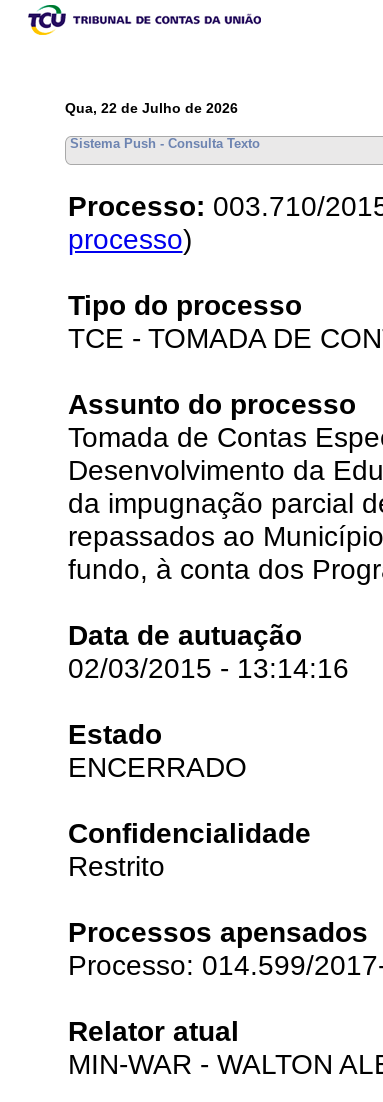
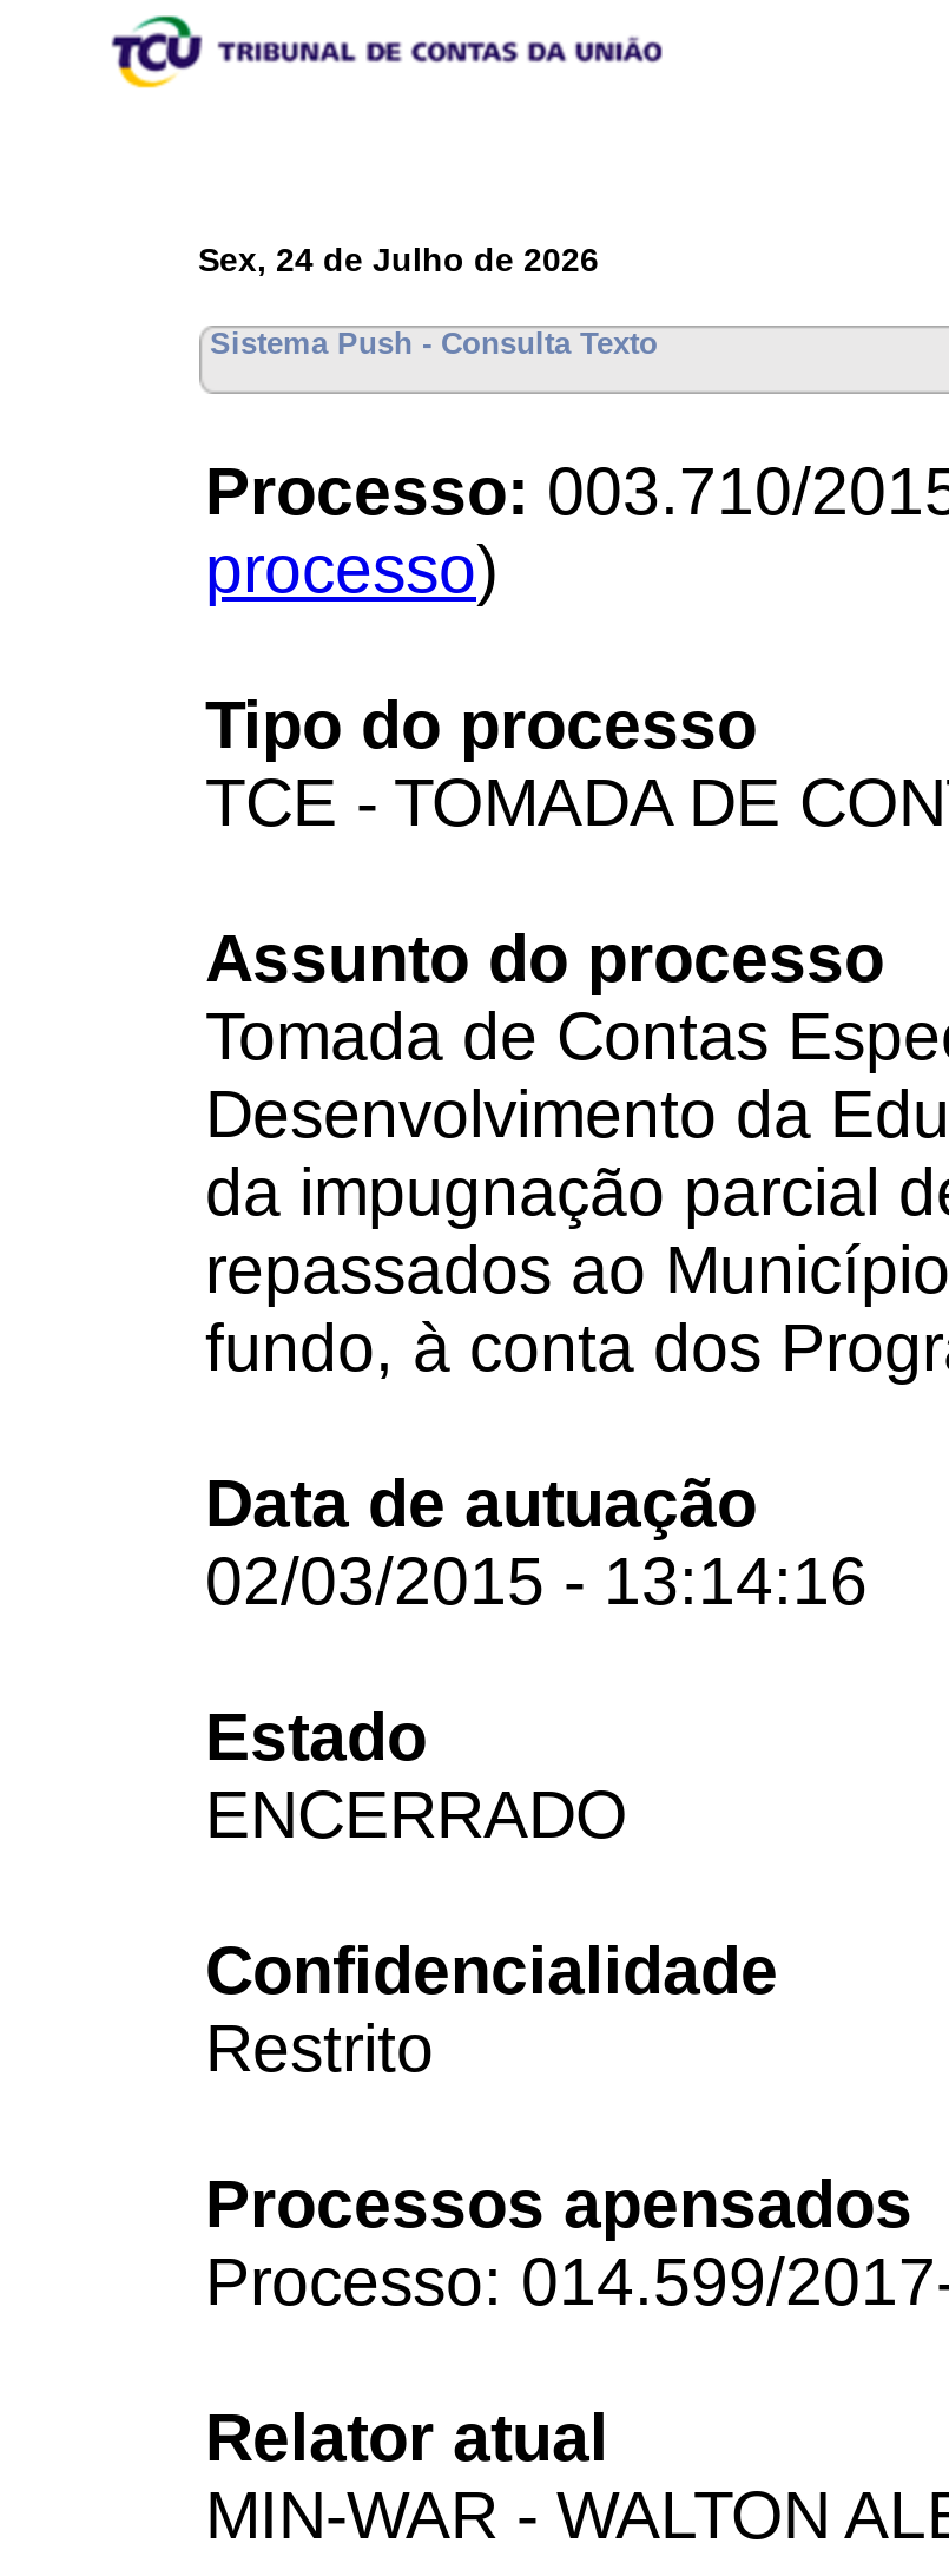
- Qua, 22 de Julho de 2026
+ Sex, 24 de Julho de 2026
